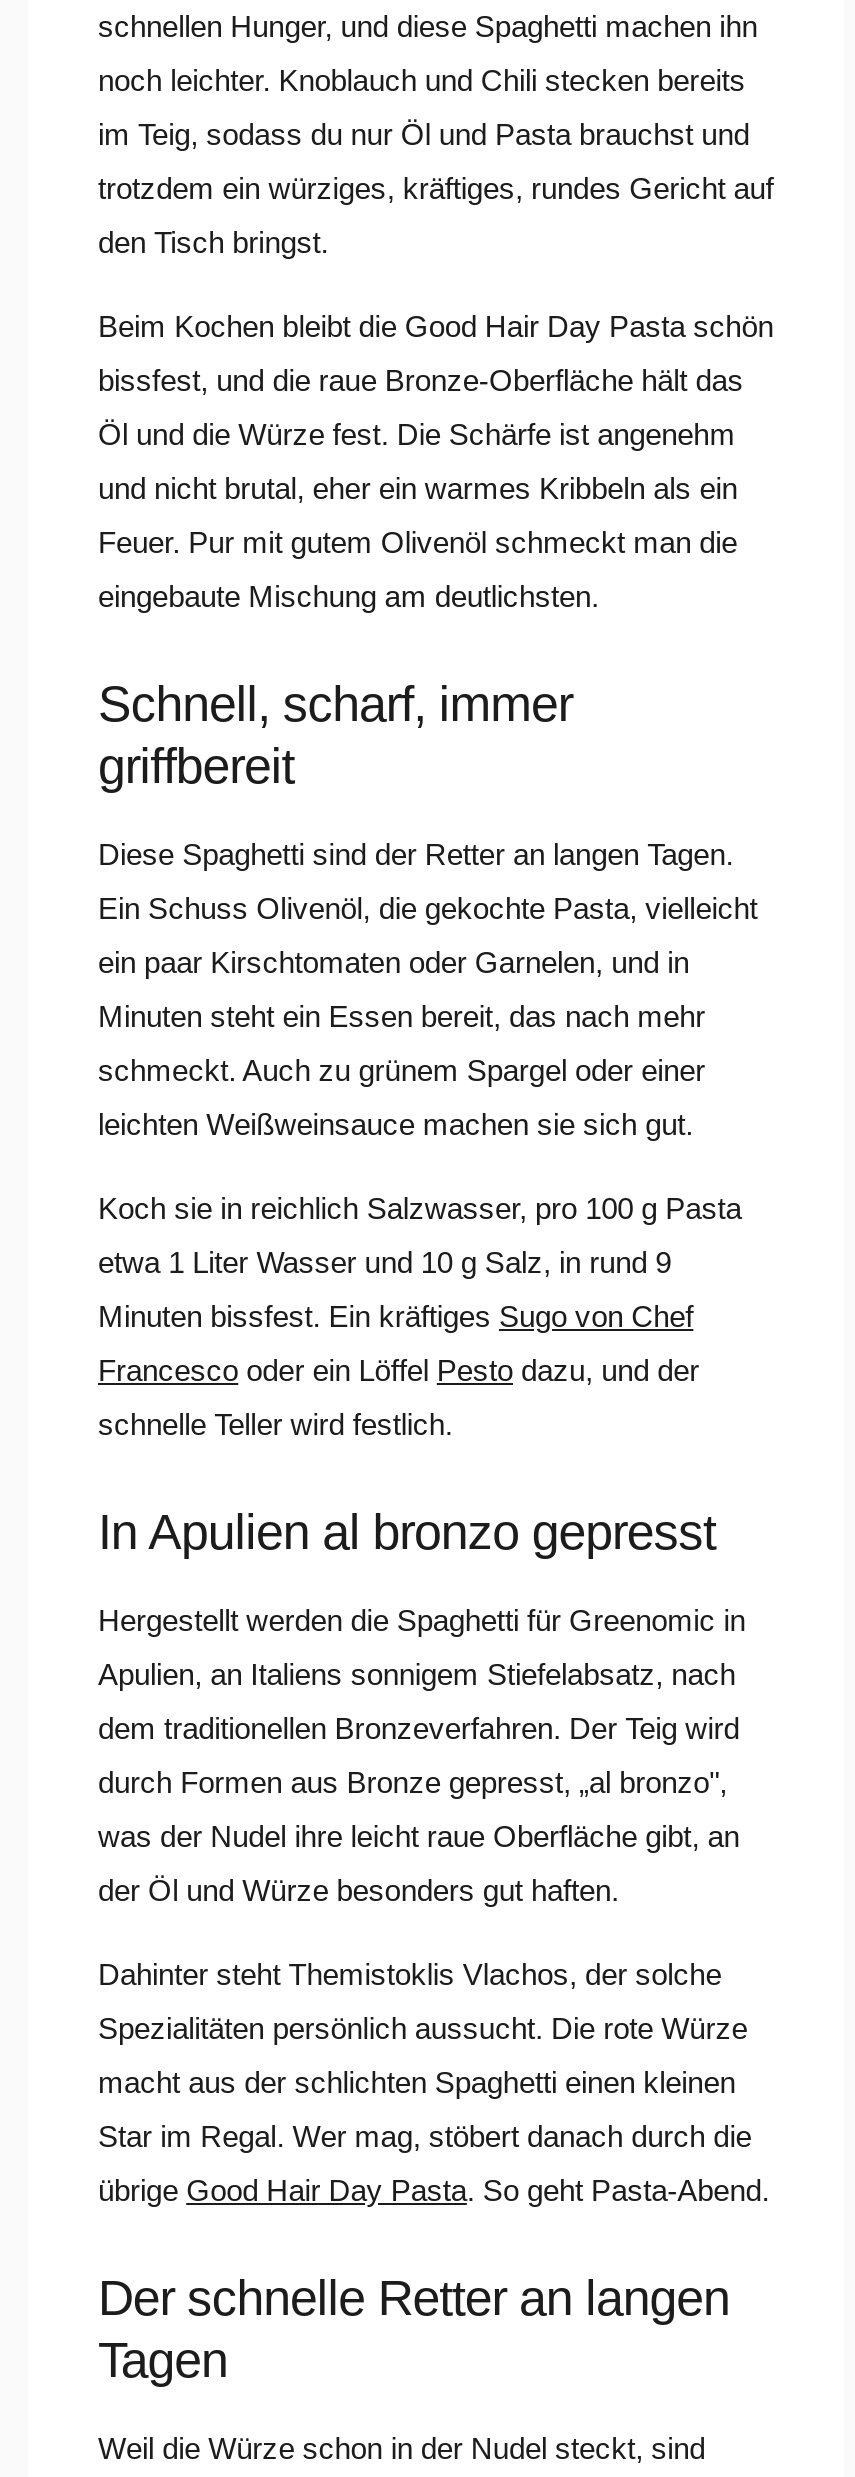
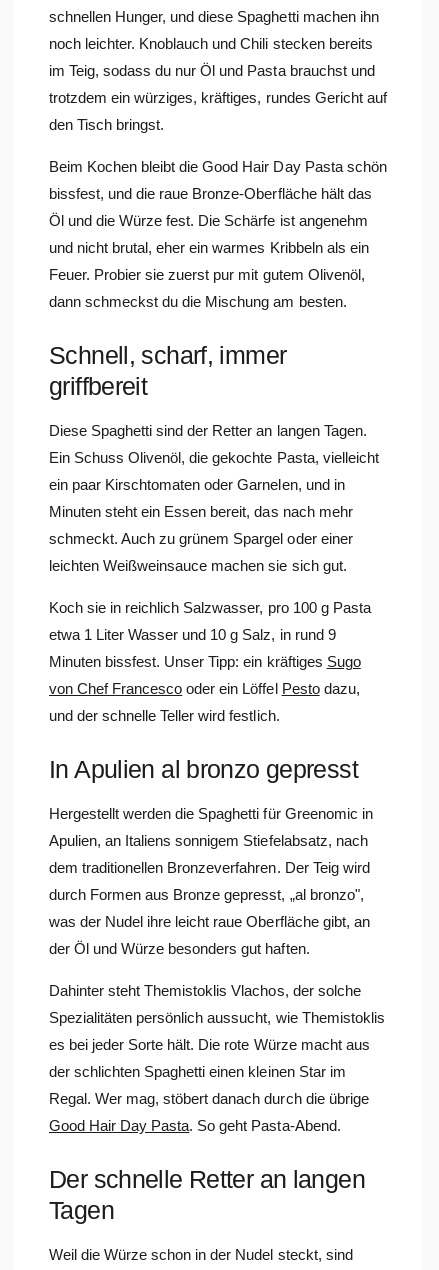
- Feuer. Pur mit gutem Olivenöl schmeckt man die
+ Feuer. Probier sie zuerst pur mit gutem Olivenöl,

- eingebaute Mischung am deutlichsten.
+ dann schmeckst du die Mischung am besten.

- Minuten bissfest. Ein kräftiges Sugo von Chef
+ Minuten bissfest. Unser Tipp: ein kräftiges Sugo

- Francesco oder ein Löffel Pesto dazu, und der
+ von Chef Francesco oder ein Löffel Pesto dazu,

- schnelle Teller wird festlich.
+ und der schnelle Teller wird festlich.

- Spezialitäten persönlich aussucht. Die rote Würze
- macht aus der schlichten Spaghetti einen kleinen
- Star im Regal. Wer mag, stöbert danach durch die
- übrige Good Hair Day Pasta. So geht Pasta-Abend.
+ Spezialitäten persönlich aussucht, wie Themistoklis
+ es bei jeder Sorte hält. Die rote Würze macht aus
+ der schlichten Spaghetti einen kleinen Star im
+ Regal. Wer mag, stöbert danach durch die übrige
+ Good Hair Day Pasta. So geht Pasta-Abend.
